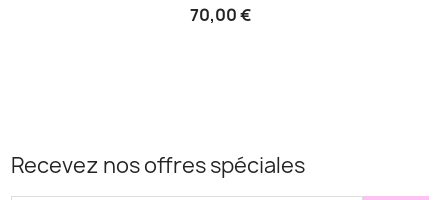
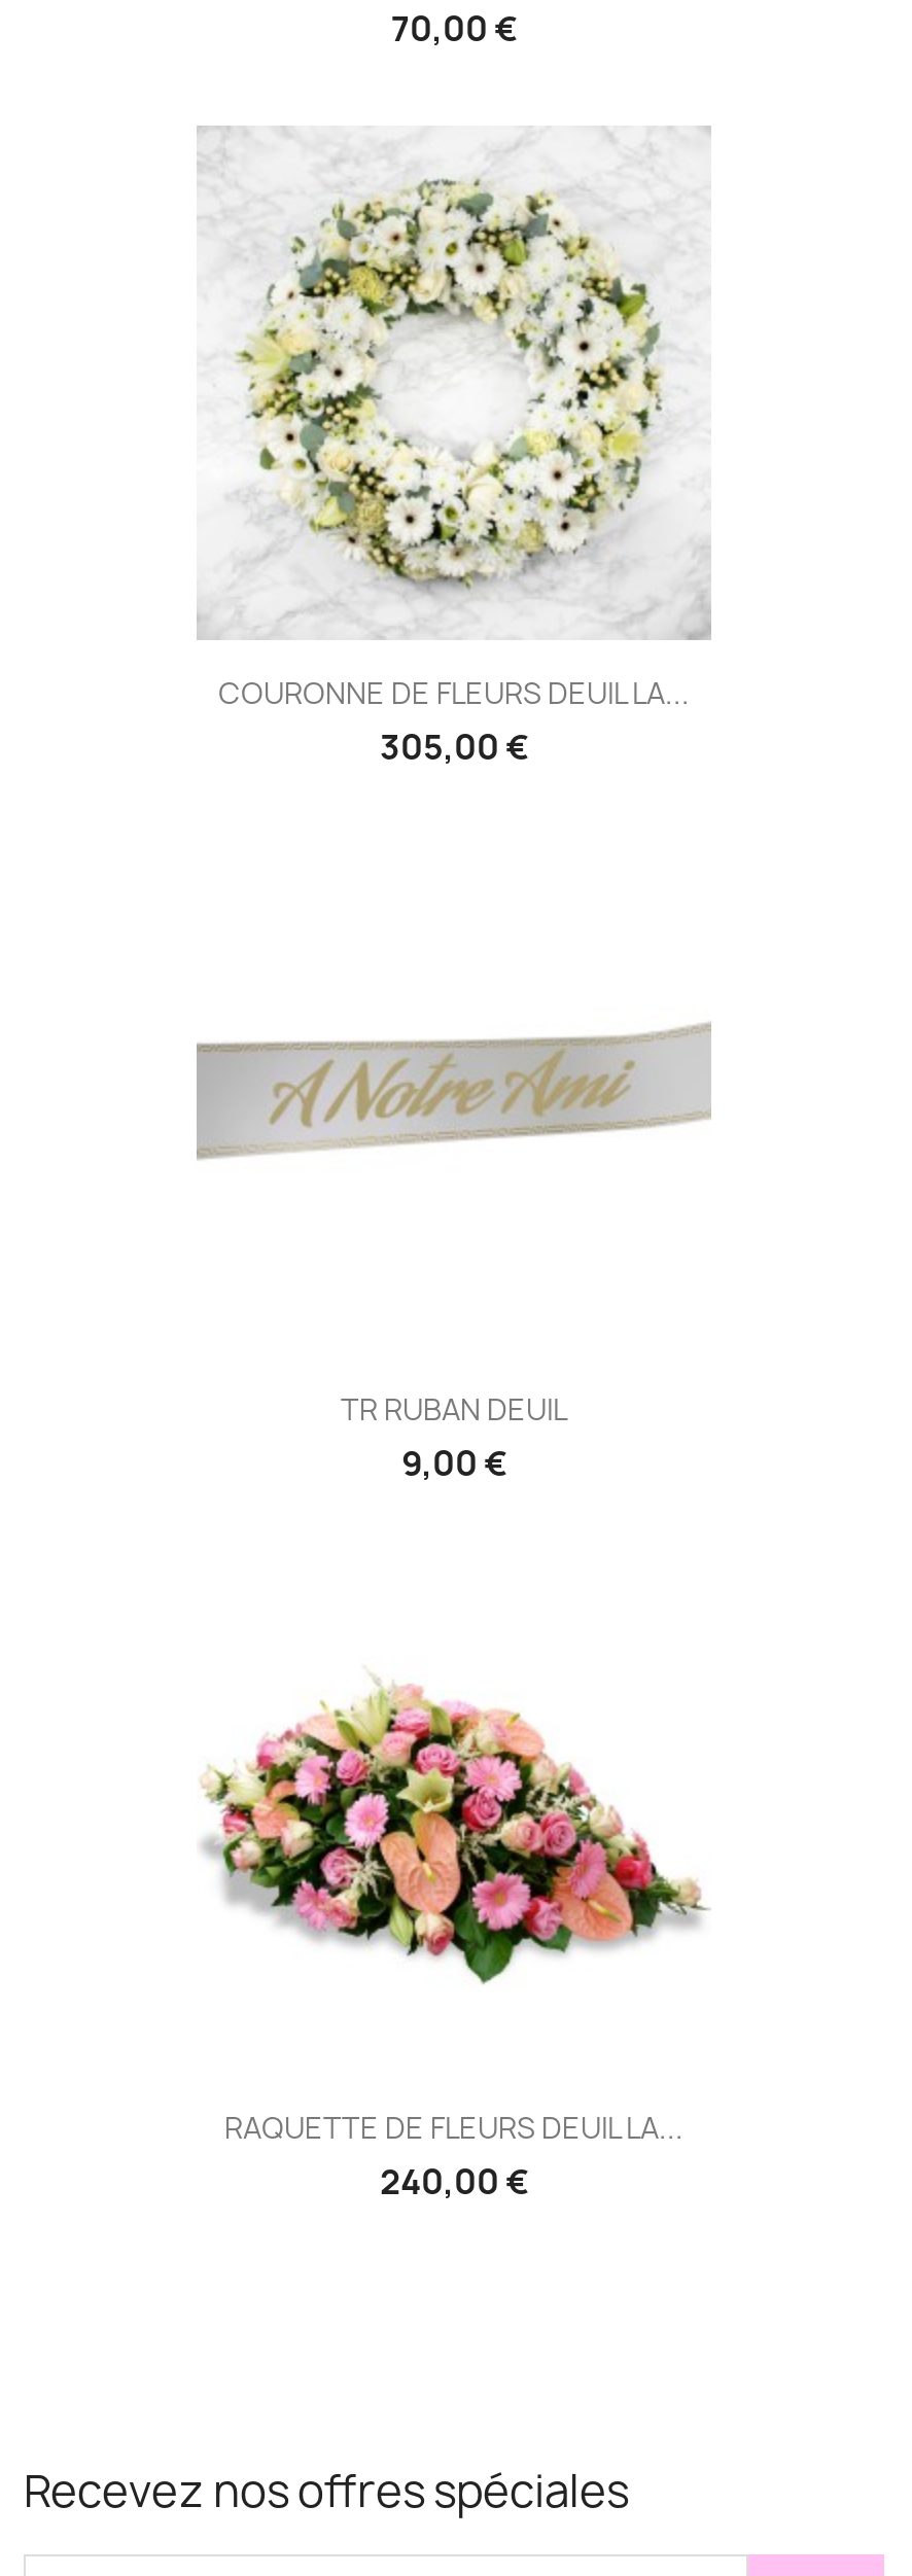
+ [image]

+ [image]
+ COURONNE DE FLEURS DEUIL LA...
+ 305,00 €

+ [image]

+ RAQUETTE DE FLEURS DEUIL LA...
+ 240,00 €

+ TR RUBAN DEUIL
+ 9,00 €
